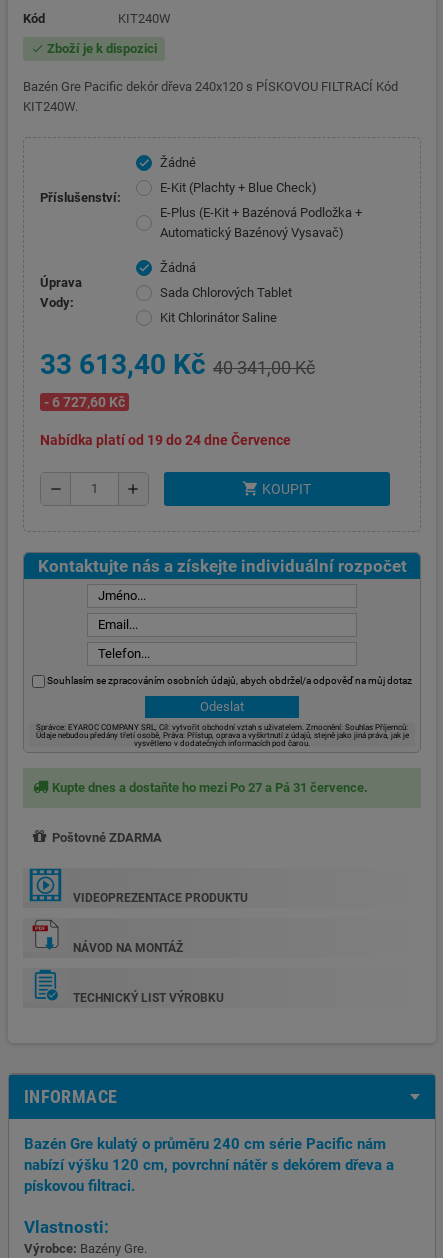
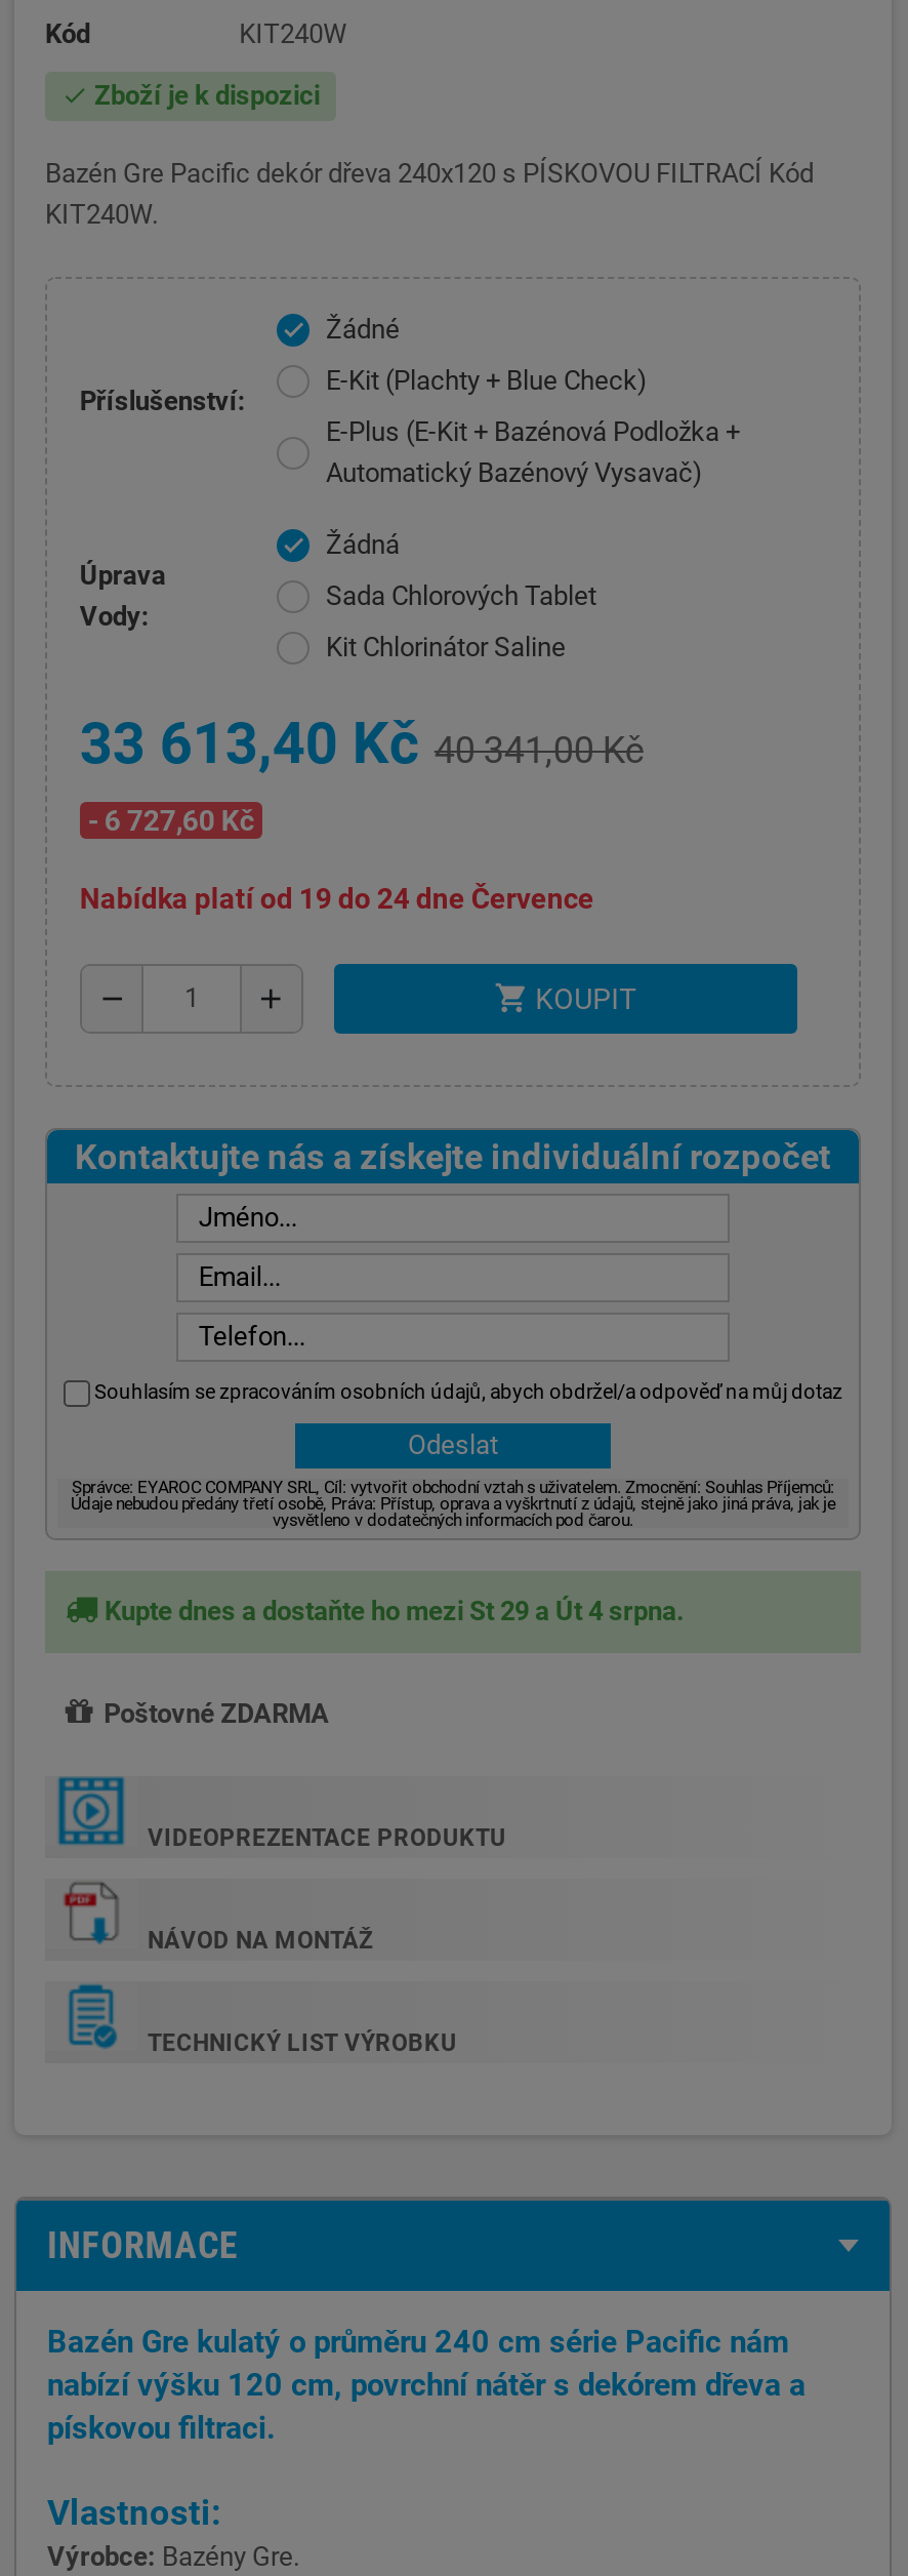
- Kupte dnes a dostaňte ho mezi Po 27 a Pá 31 července.
+ Kupte dnes a dostaňte ho mezi St 29 a Út 4 srpna.
